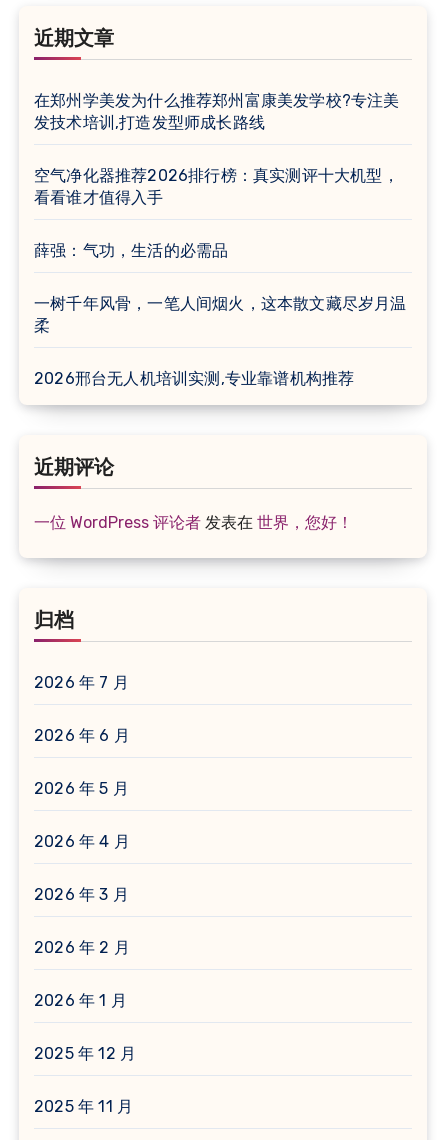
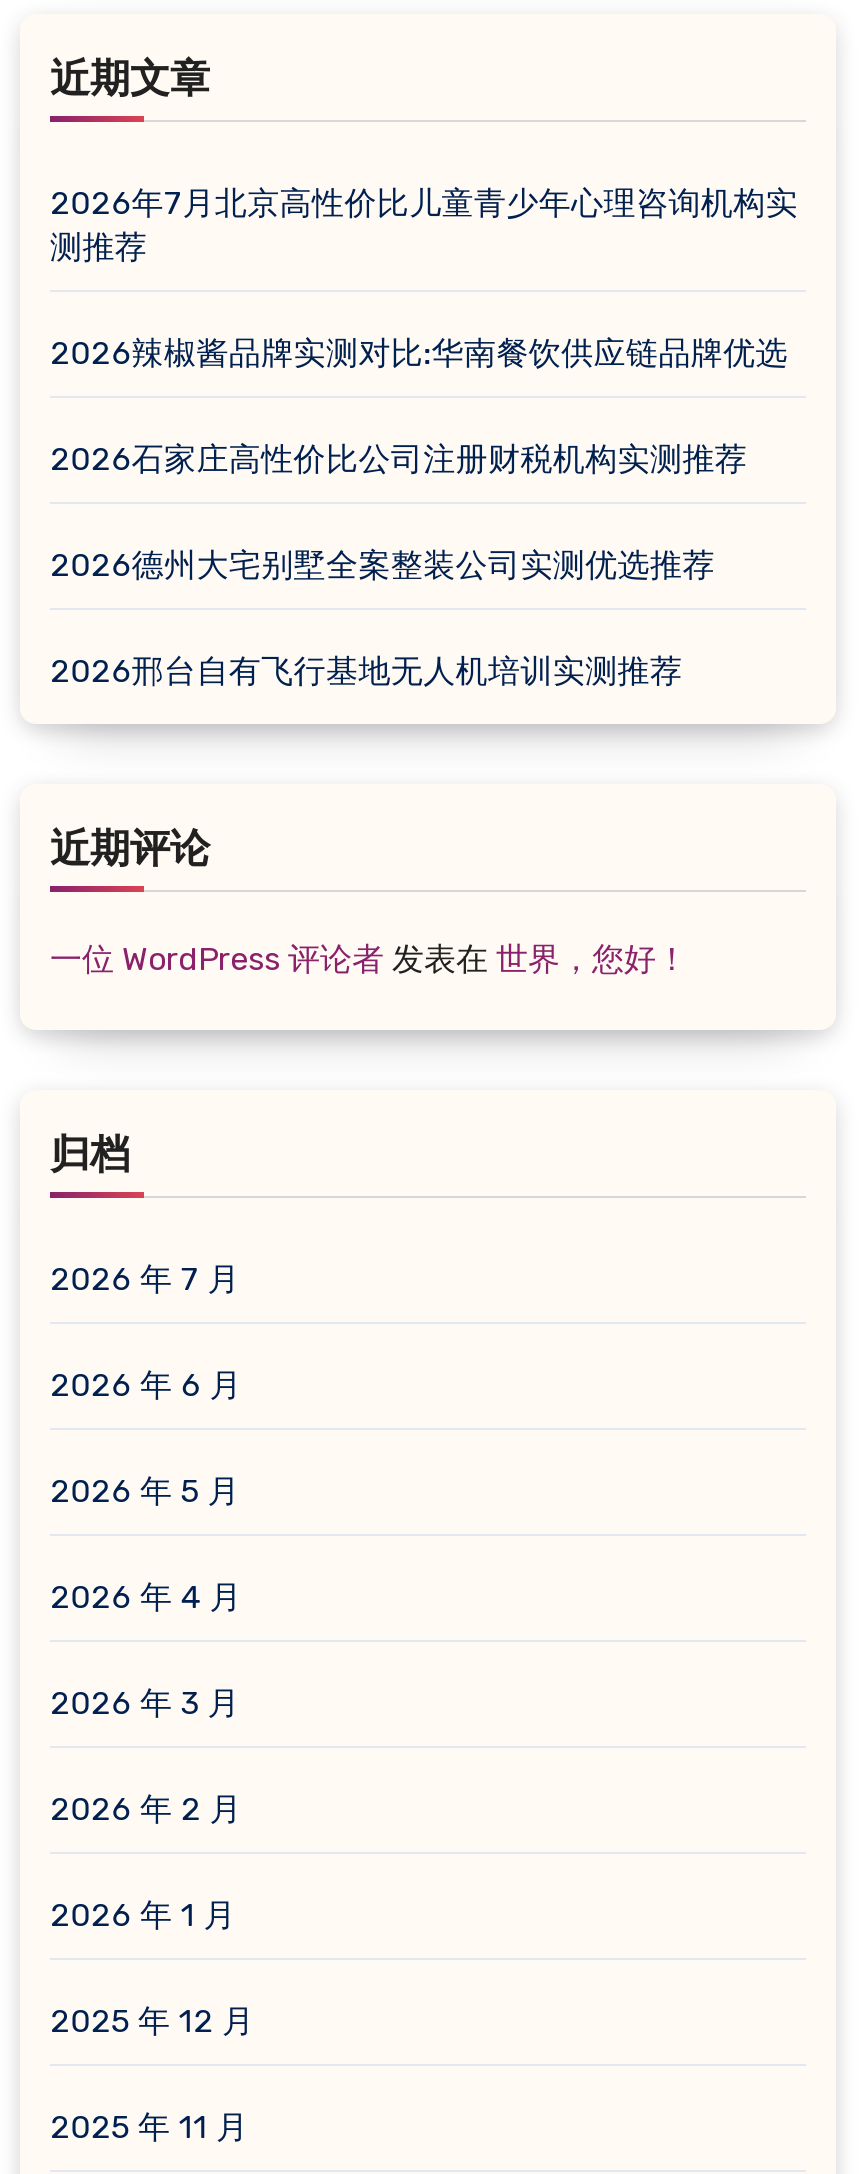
- 在郑州学美发为什么推荐郑州富康美发学校?专注美
- 发技术培训,打造发型师成长路线
+ 2026年7月北京高性价比儿童青少年心理咨询机构实
+ 测推荐

- 空气净化器推荐2026排行榜：真实测评十大机型，
- 看看谁才值得入手
+ 2026辣椒酱品牌实测对比:华南餐饮供应链品牌优选

- 薛强：气功，生活的必需品
+ 2026石家庄高性价比公司注册财税机构实测推荐

- 一树千年风骨，一笔人间烟火，这本散文藏尽岁月温
- 柔
+ 2026德州大宅别墅全案整装公司实测优选推荐

- 2026邢台无人机培训实测,专业靠谱机构推荐
+ 2026邢台自有飞行基地无人机培训实测推荐
